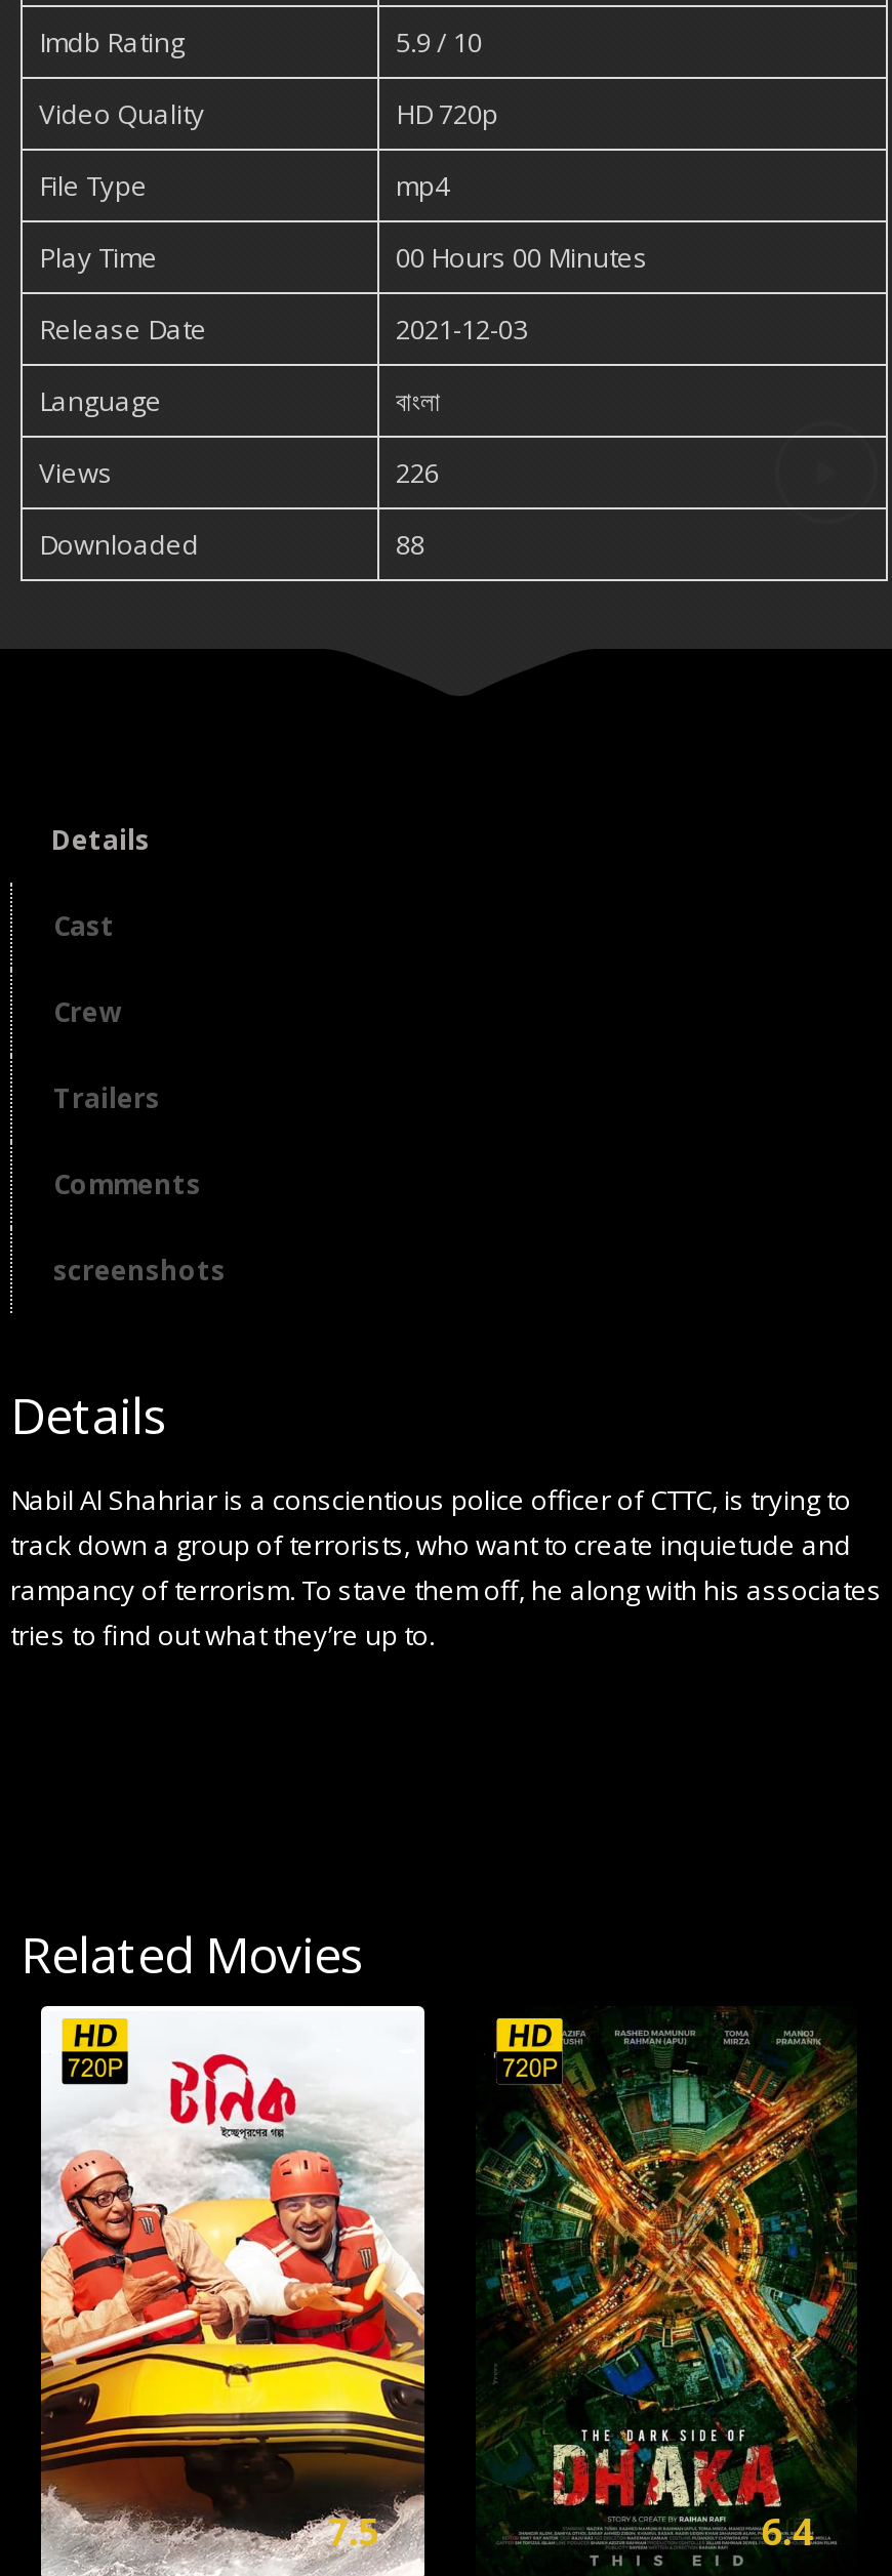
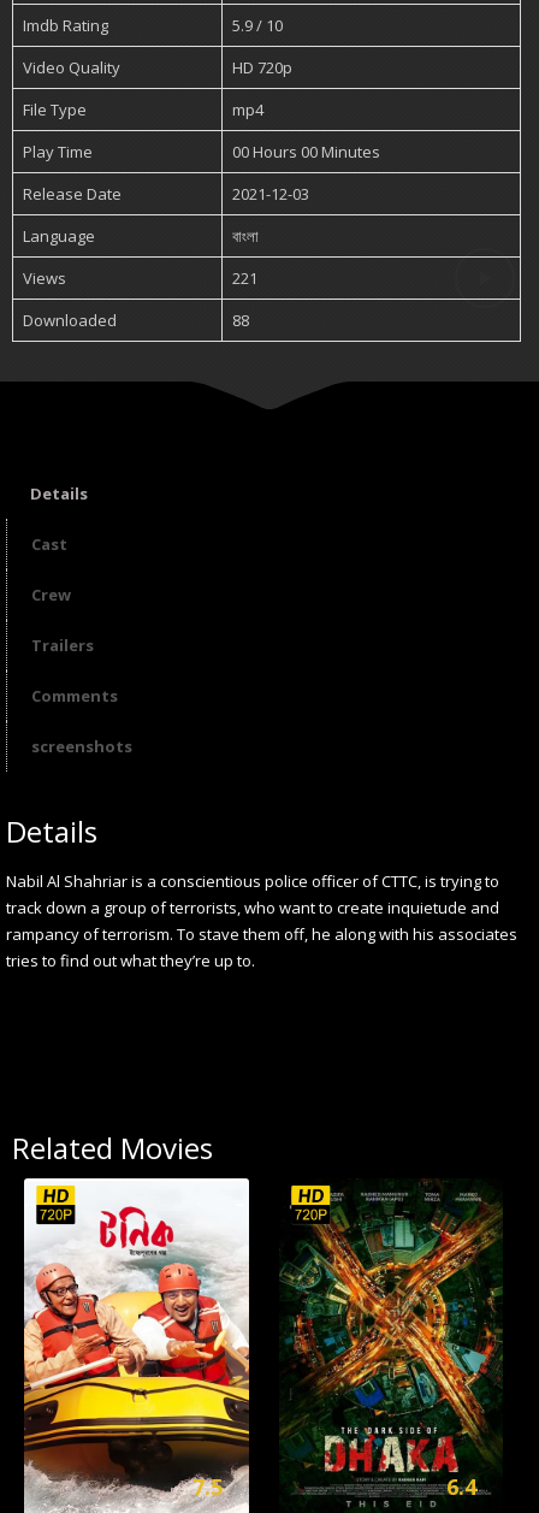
- 226
+ 221
